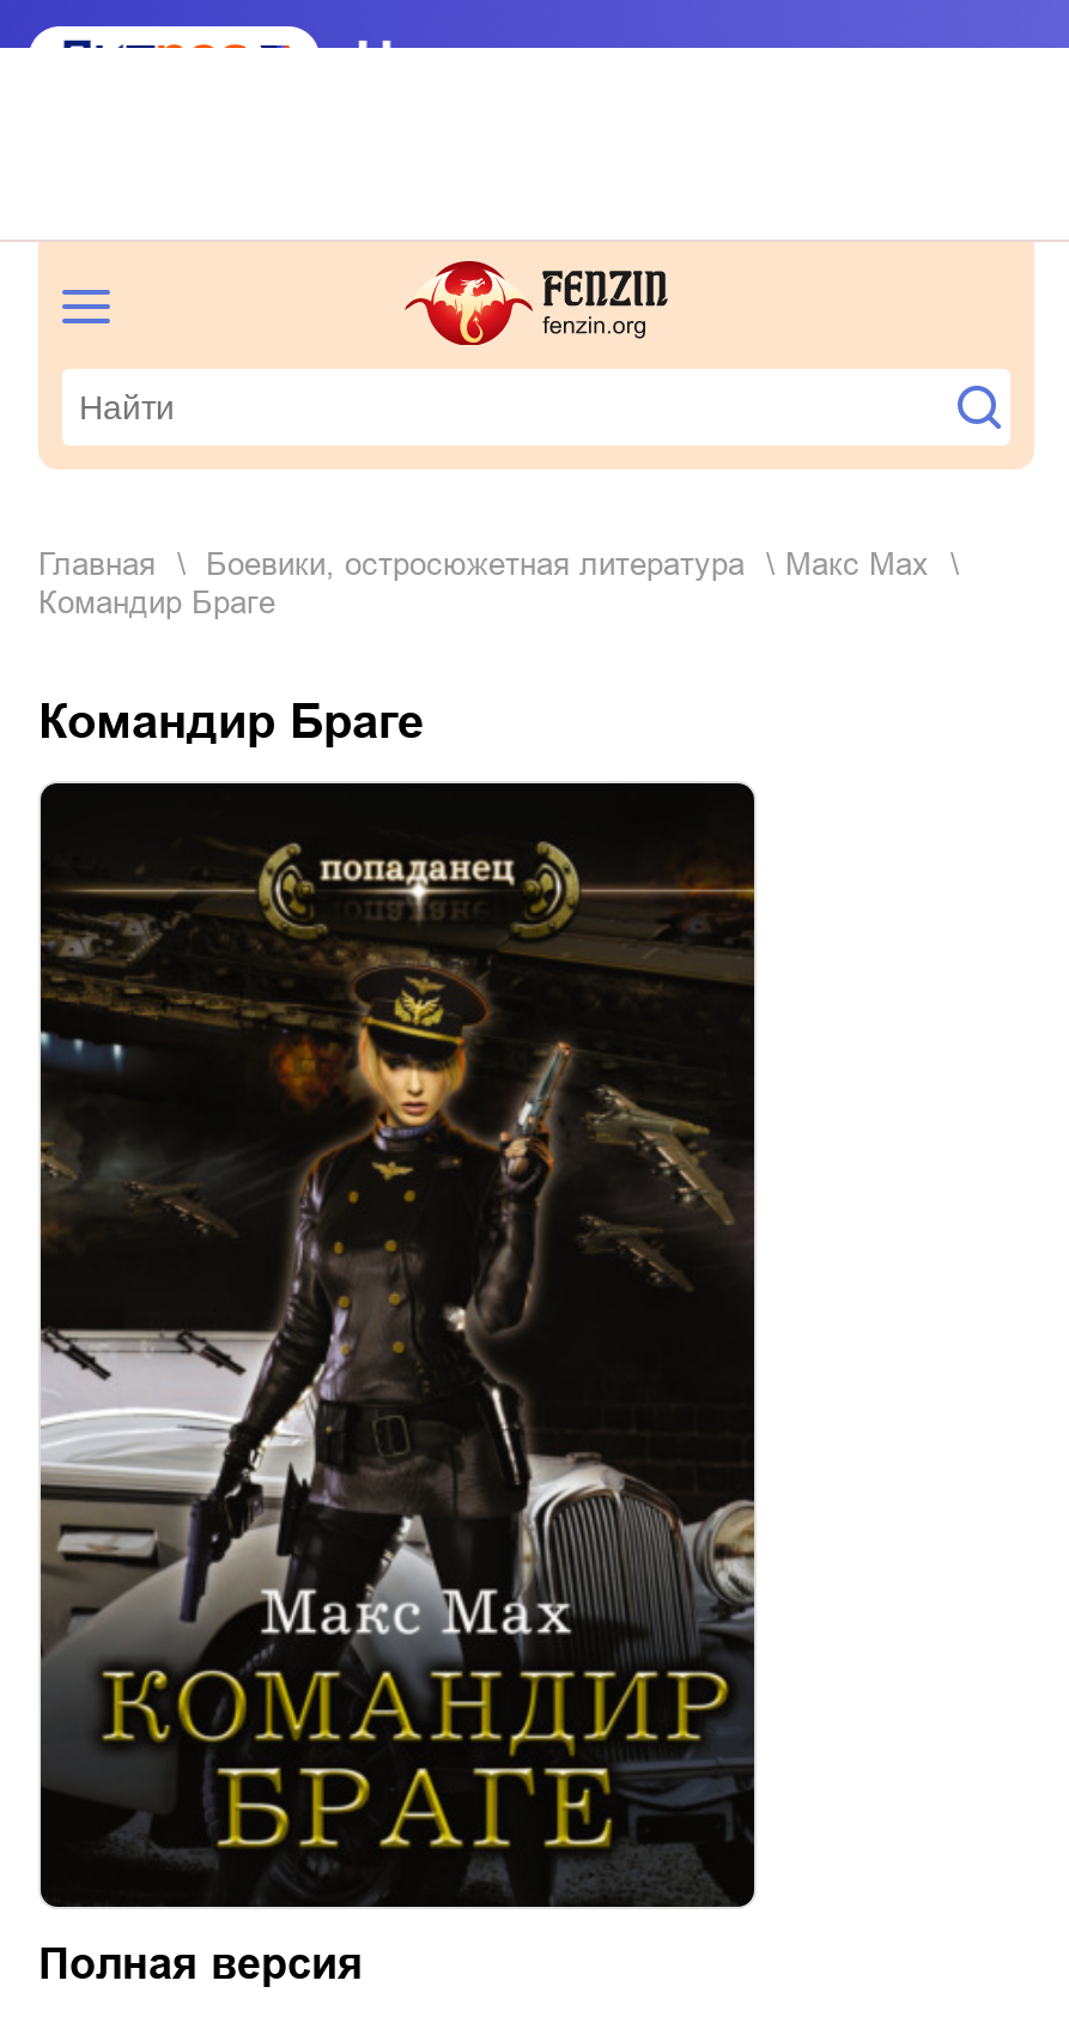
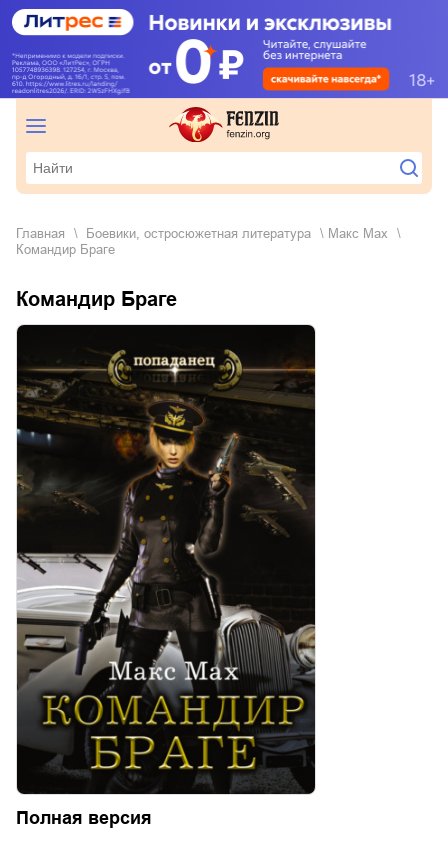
+ [image]
